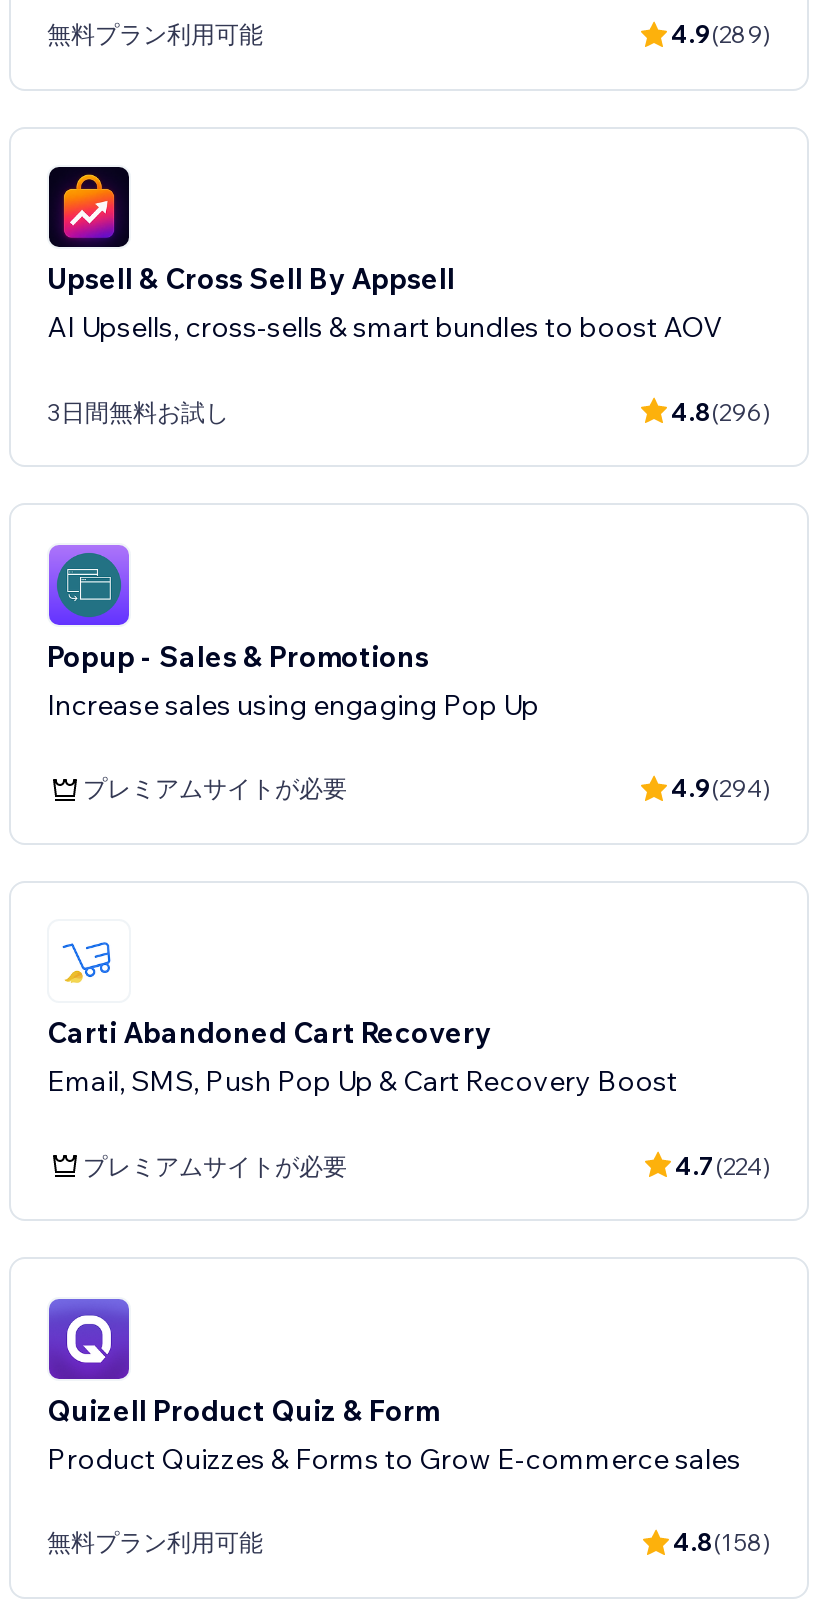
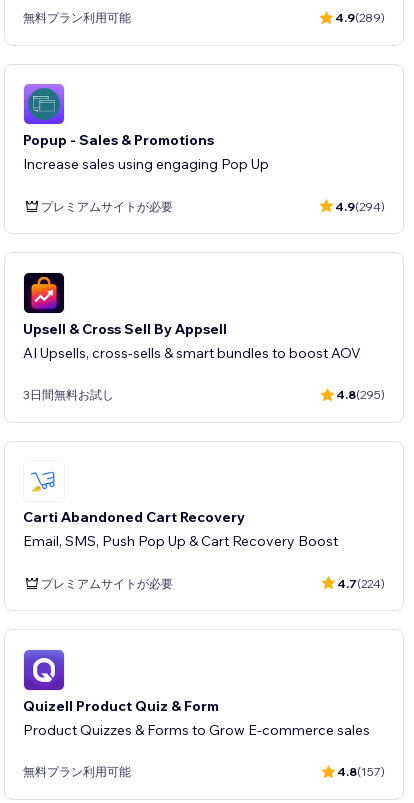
moved down: [image] | Upsell & Cross Sell By Appsell | AI Upsells, cross-sells & smart bundles to boost AOV | 3日間無料お試し

- 4.8(296)

moved up: Popup - Sales & Promotions | Increase sales using engaging Pop Up | プレミアムサイトが必要 | 4.9(294)

+ 4.8(295)

- 4.8(158)
+ 4.8(157)
